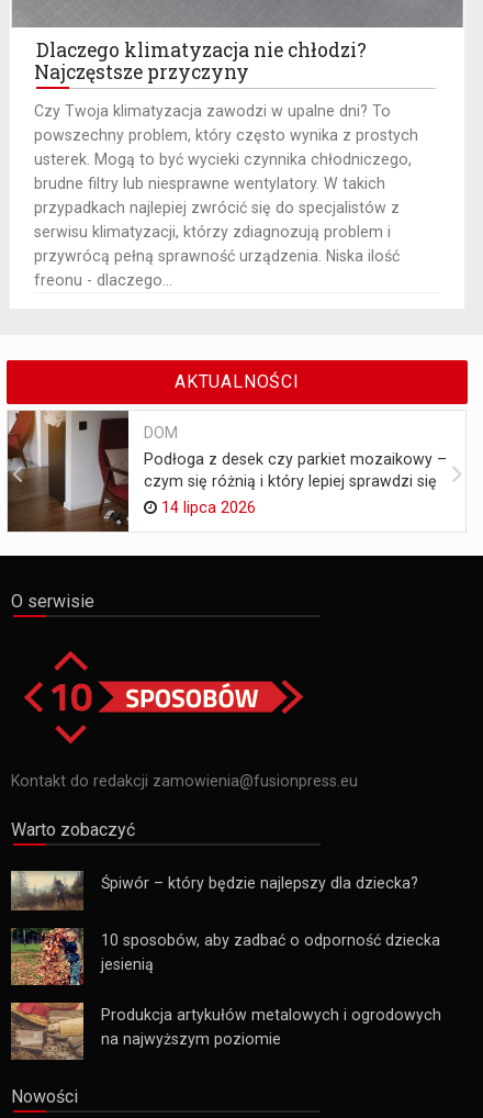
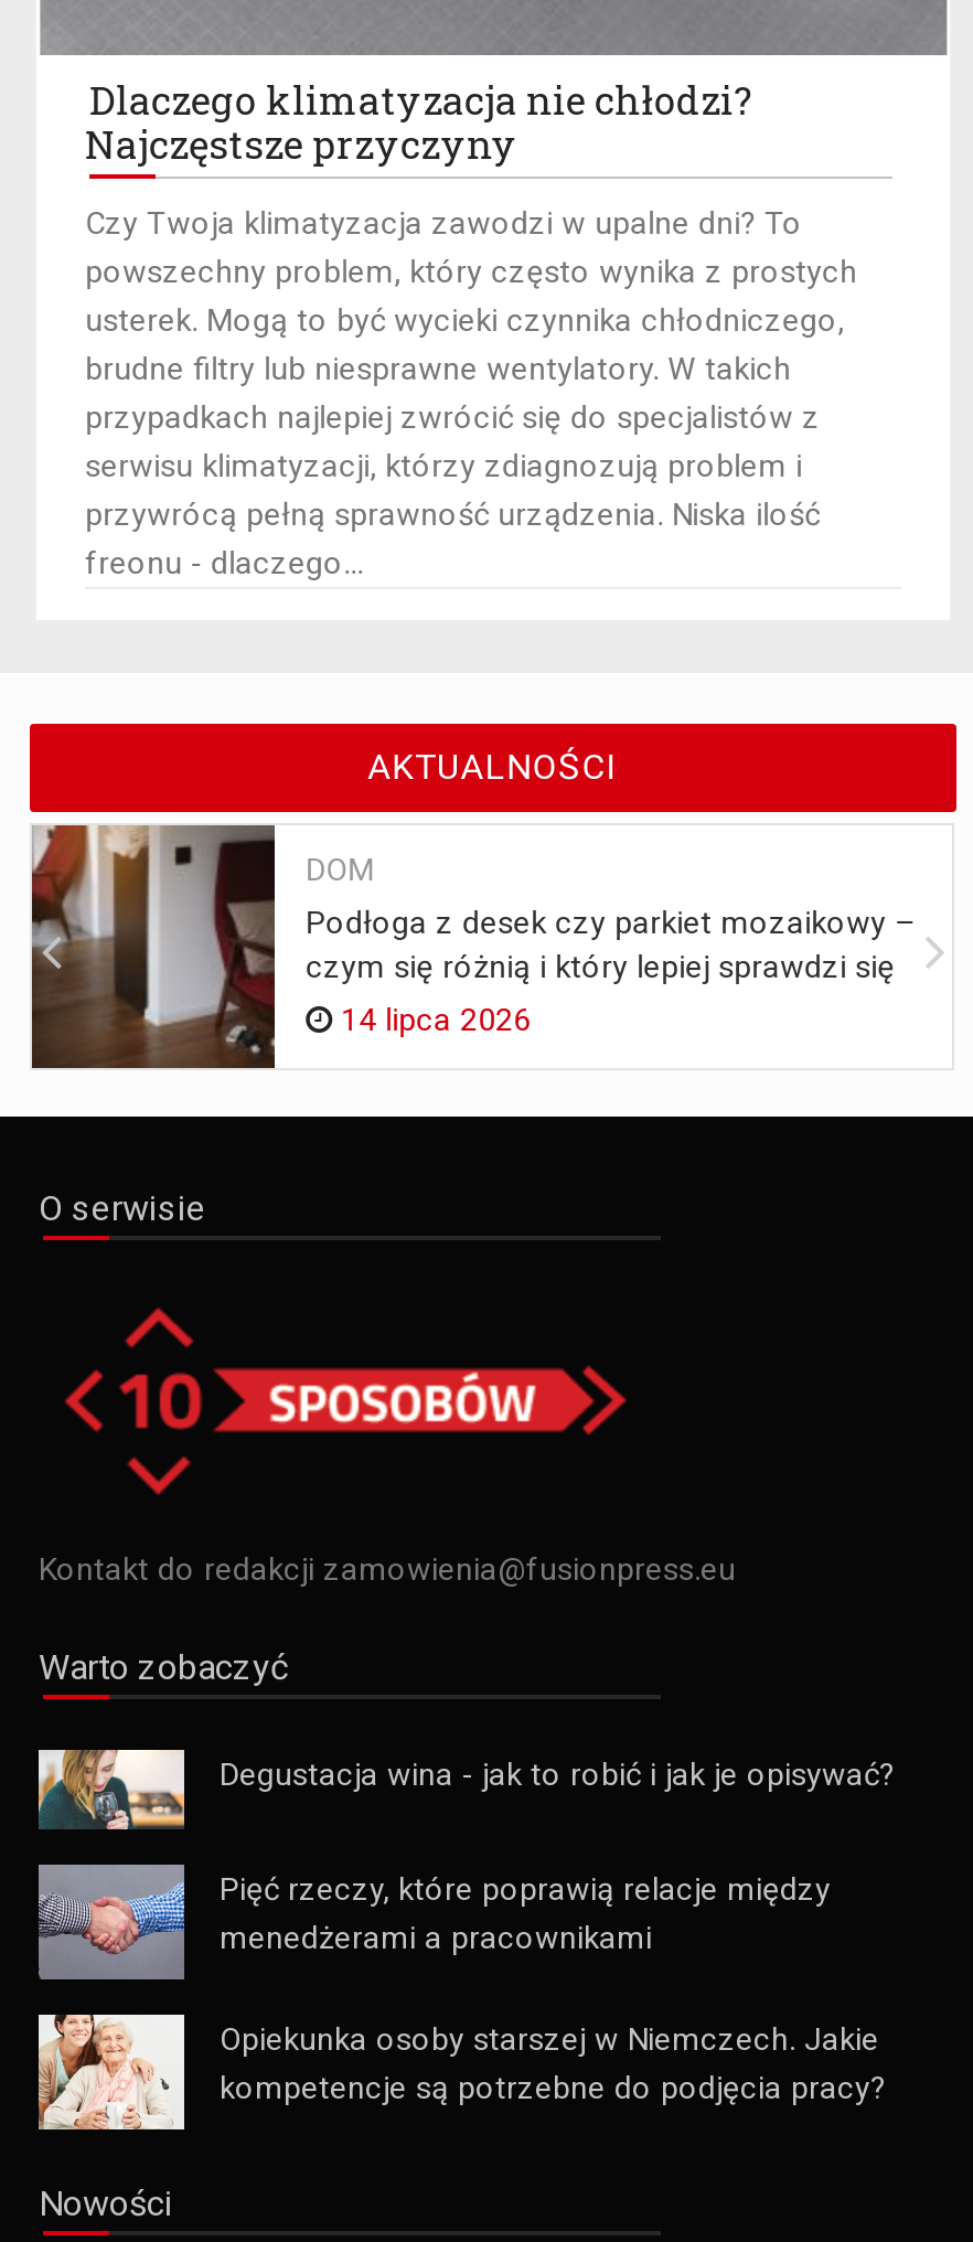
- [image]
- Śpiwór – który będzie najlepszy dla dziecka?
+ [image]
+ Degustacja wina - jak to robić i jak je opisywać?

- [image]
- 10 sposobów, aby zadbać o odporność dziecka
- jesienią
+ [image]
+ Pięć rzeczy, które poprawią relacje między
+ menedżerami a pracownikami

- [image]
- Produkcja artykułów metalowych i ogrodowych
- na najwyższym poziomie
+ [image]
+ Opiekunka osoby starszej w Niemczech. Jakie
+ kompetencje są potrzebne do podjęcia pracy?
